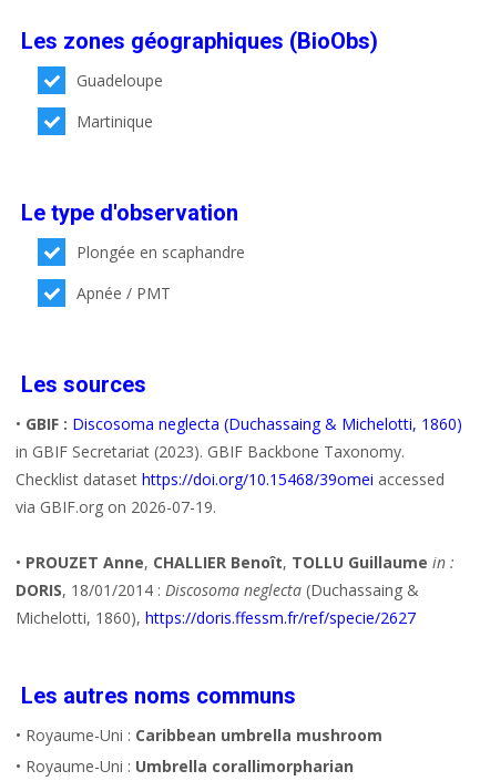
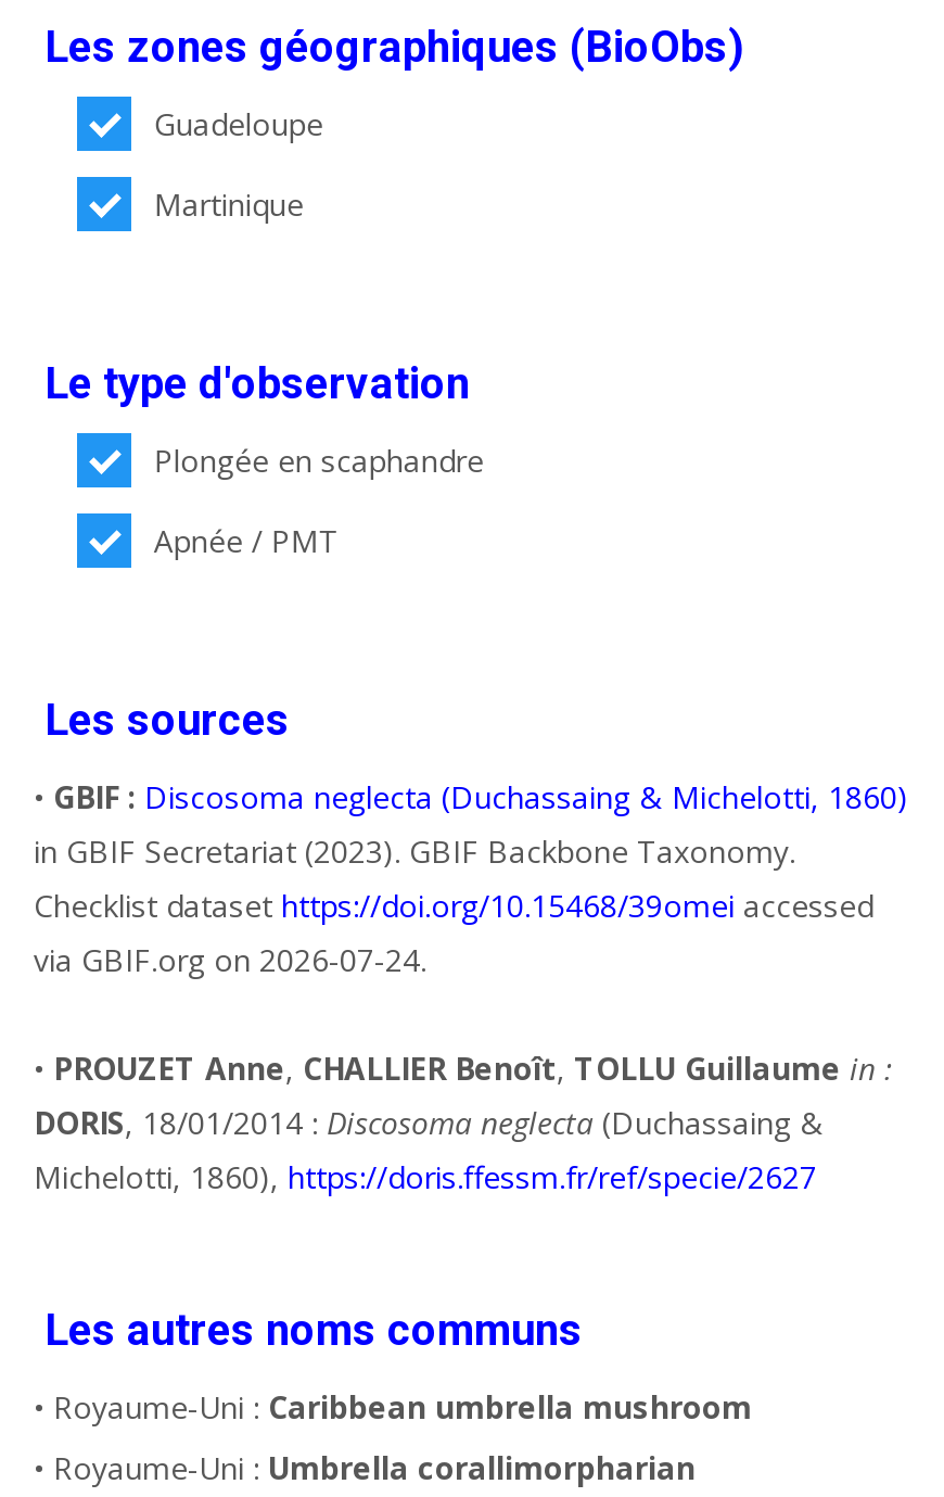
- via GBIF.org on 2026-07-19.
+ via GBIF.org on 2026-07-24.
